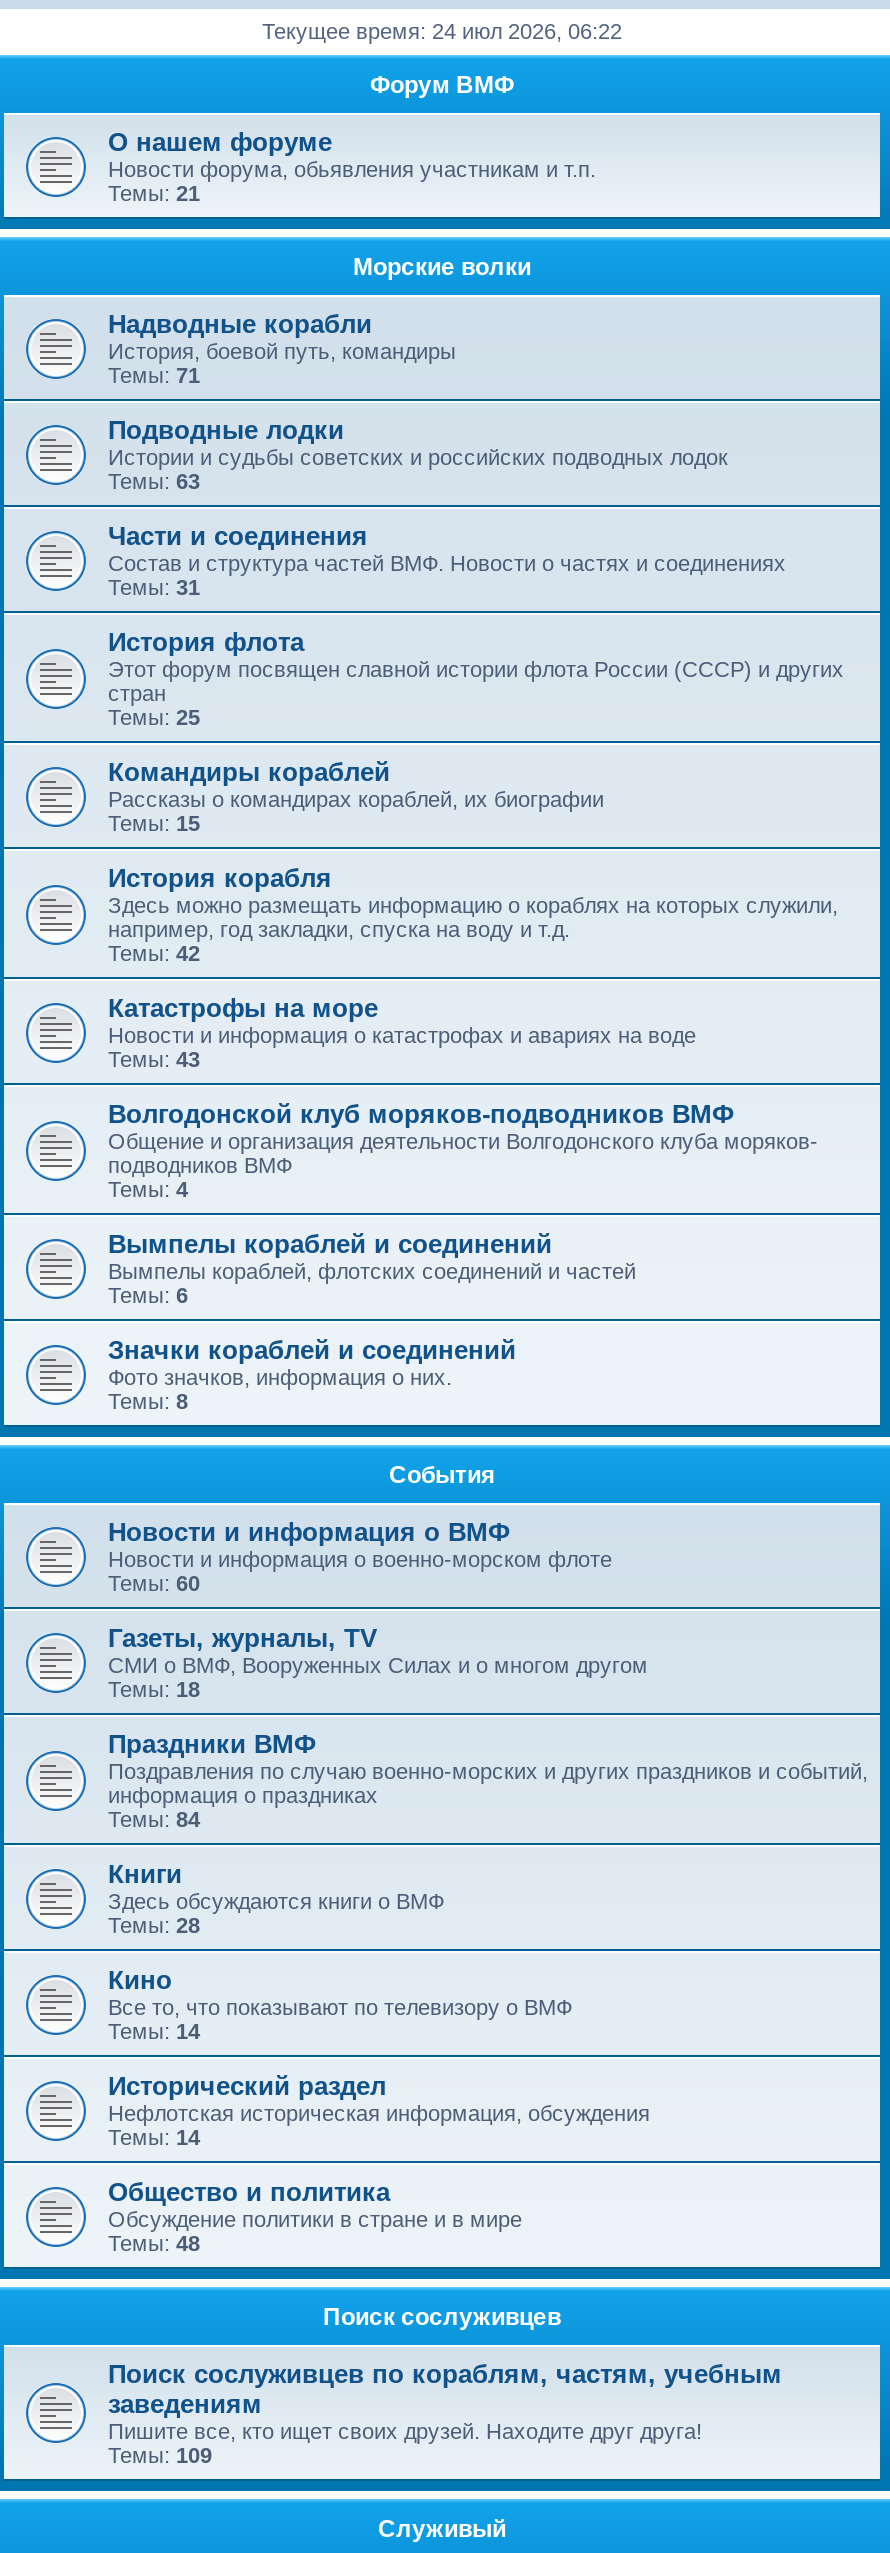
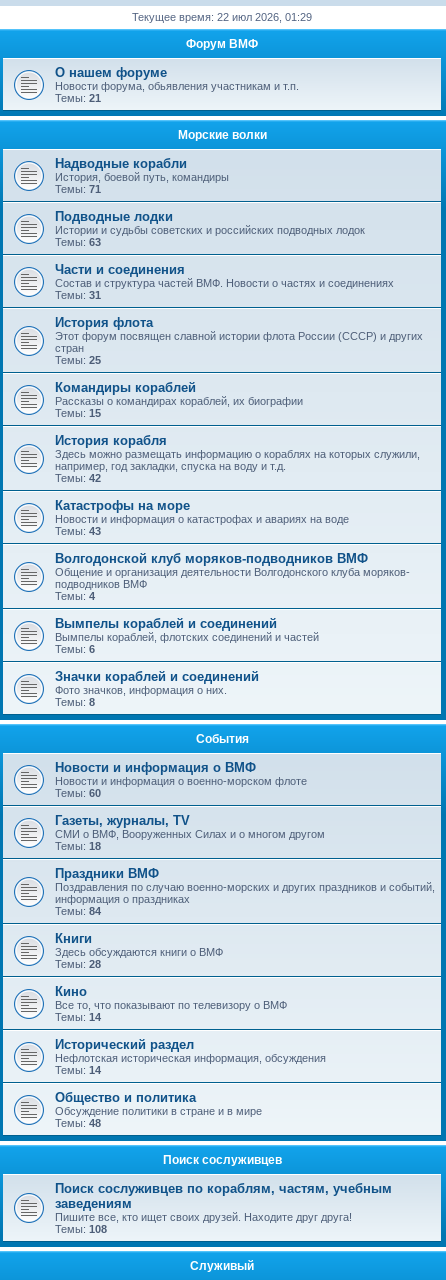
- Текущее время: 24 июл 2026, 06:22
+ Текущее время: 22 июл 2026, 01:29

- Темы: 109
+ Темы: 108
